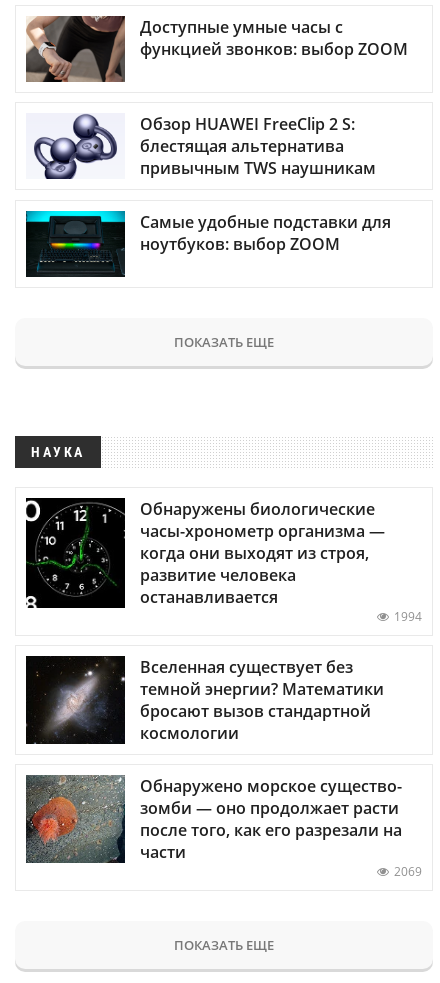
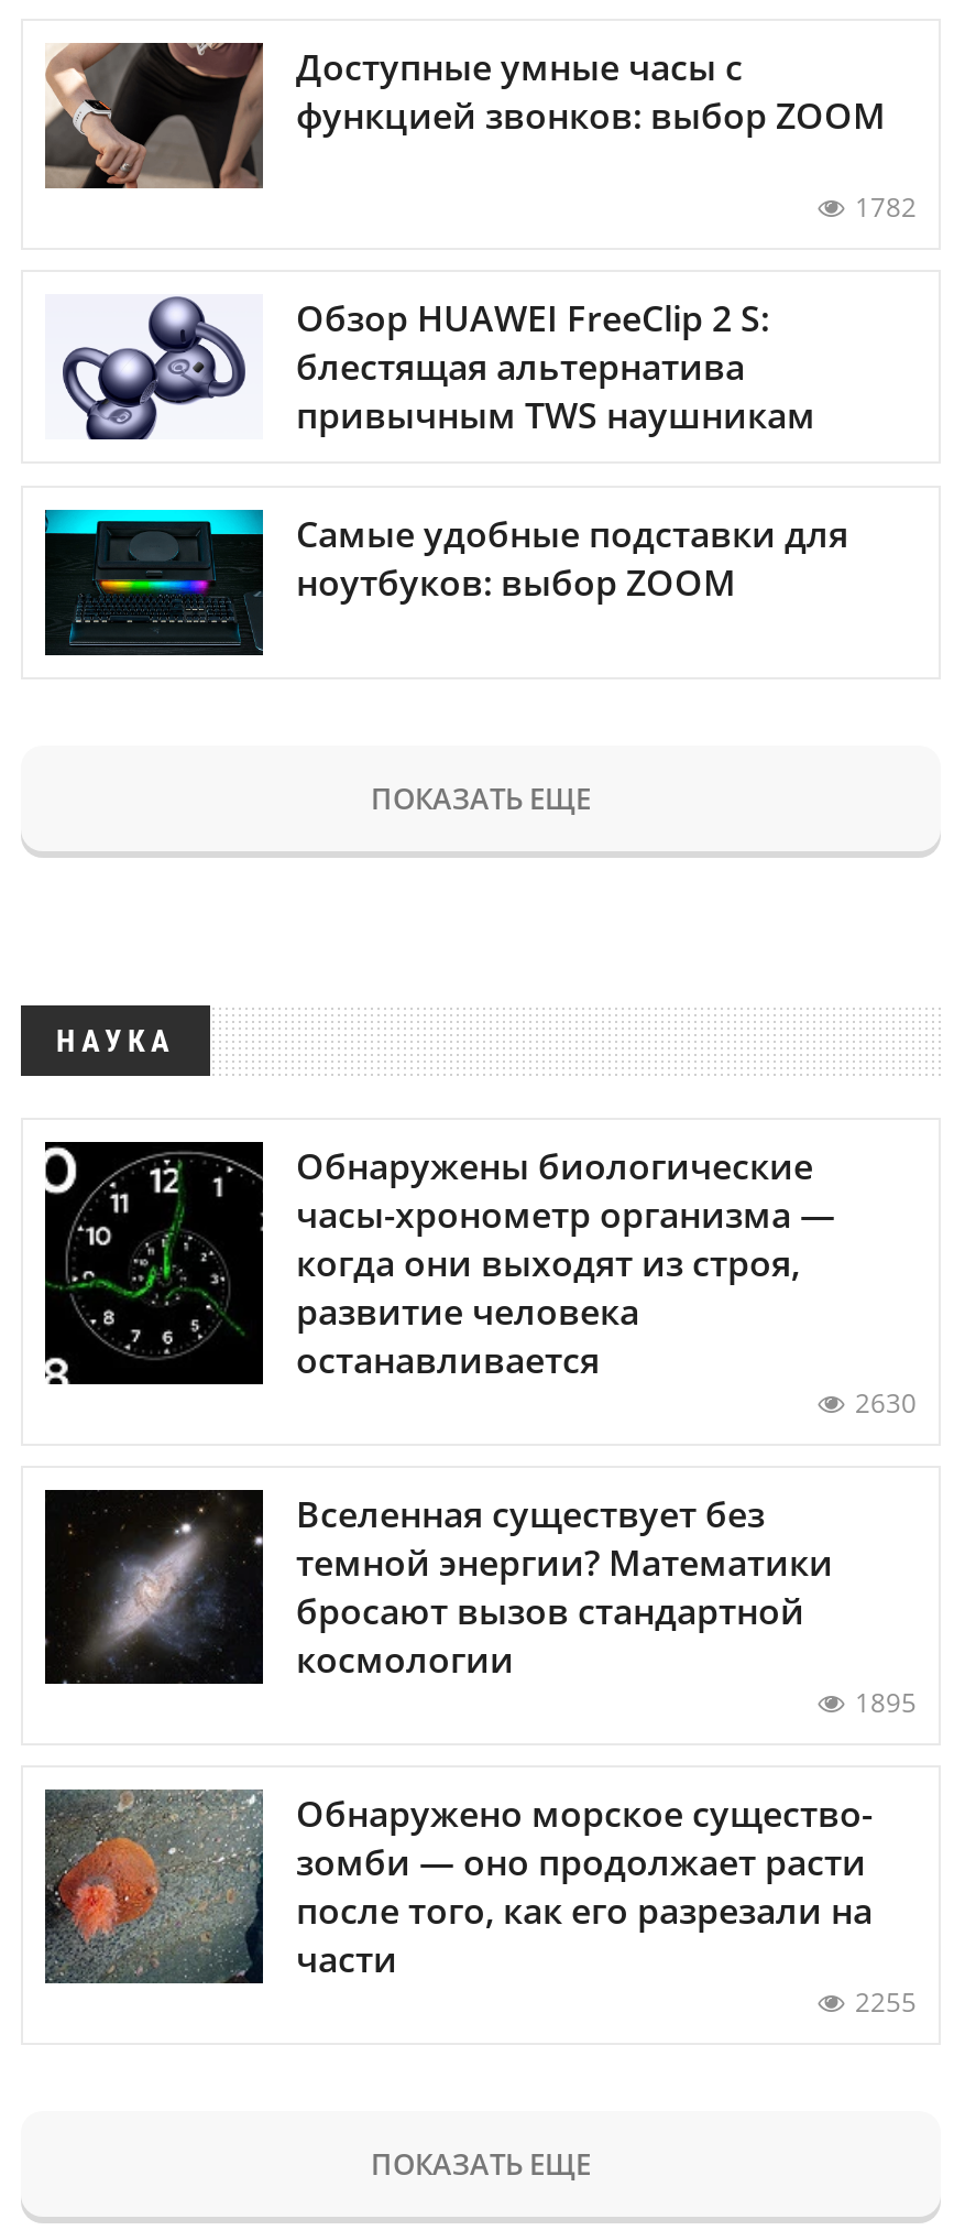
+ 1782

- 1994
+ 2630

+ 1895

- 2069
+ 2255
